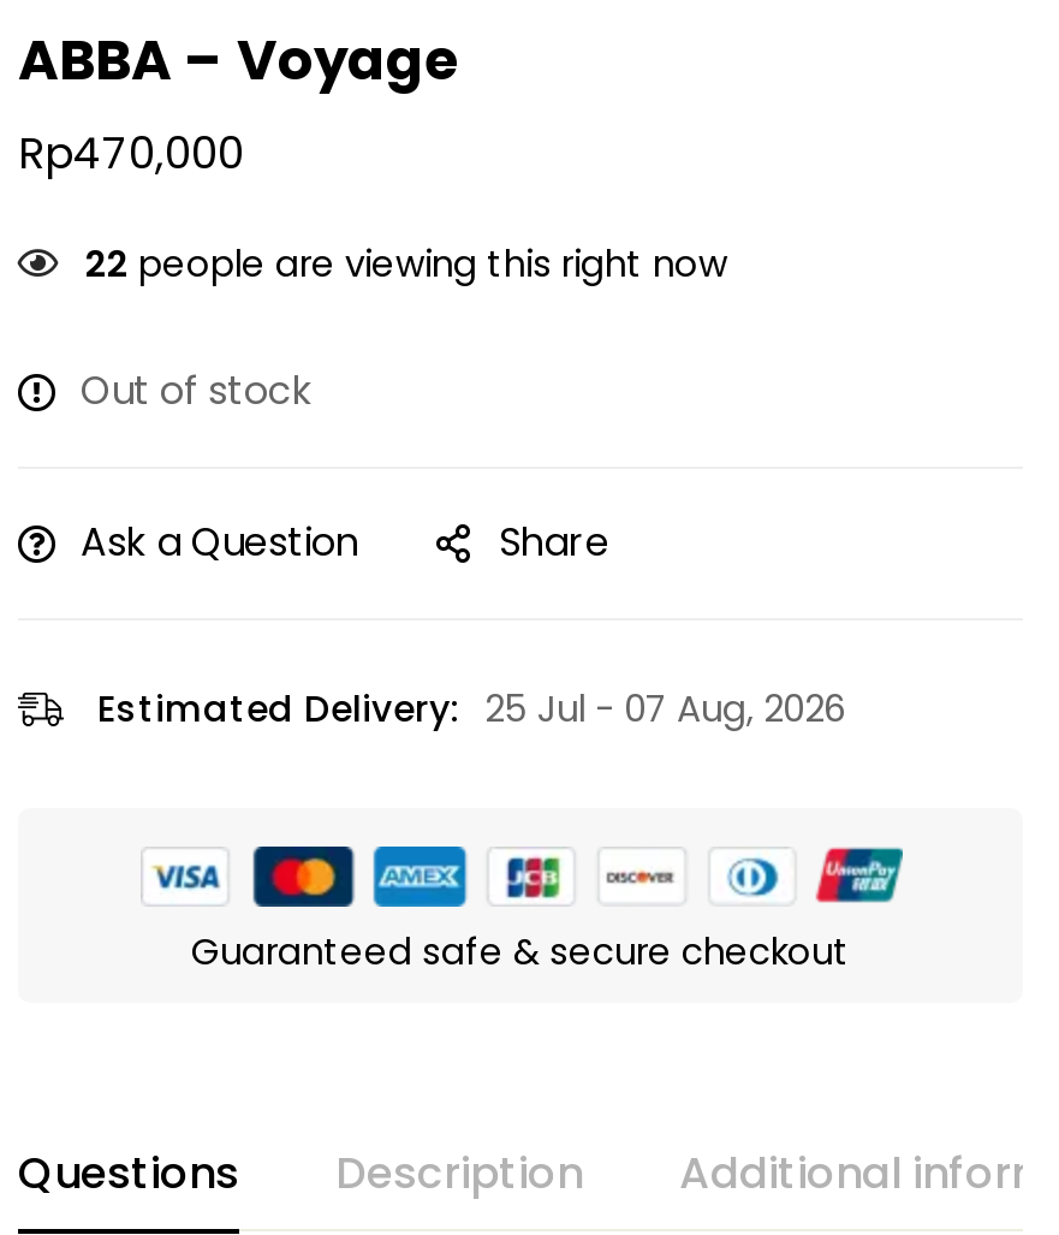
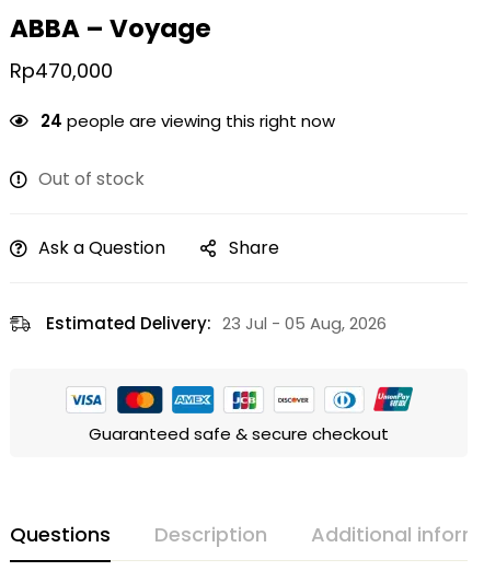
- 22 people are viewing this right now
+ 24 people are viewing this right now

- Estimated Delivery: 25 Jul - 07 Aug, 2026
+ Estimated Delivery: 23 Jul - 05 Aug, 2026
